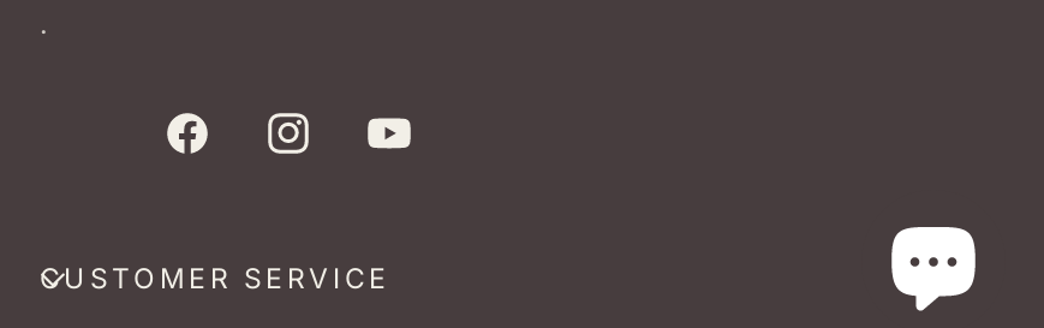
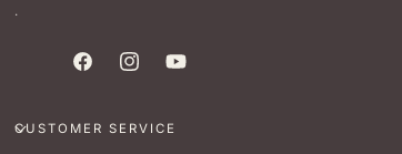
- [image]
